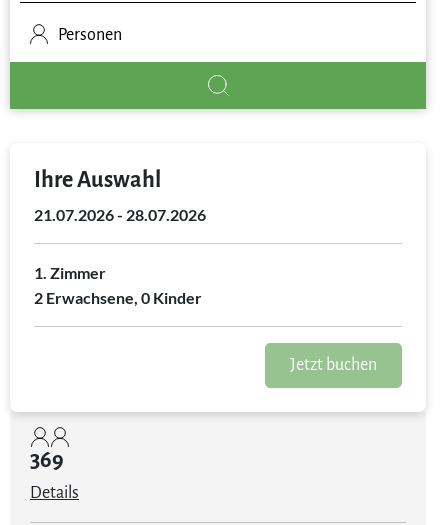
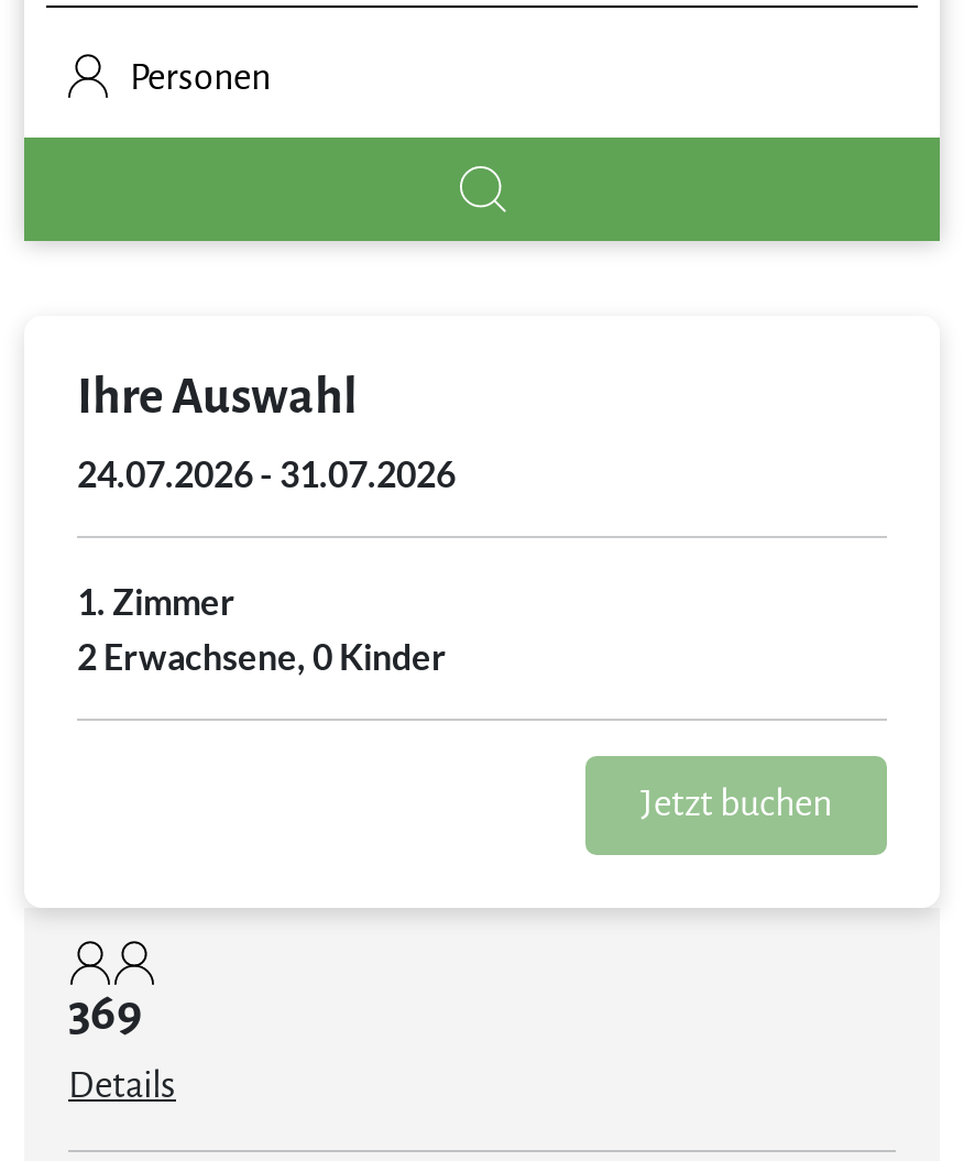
- 21.07.2026 - 28.07.2026
+ 24.07.2026 - 31.07.2026
